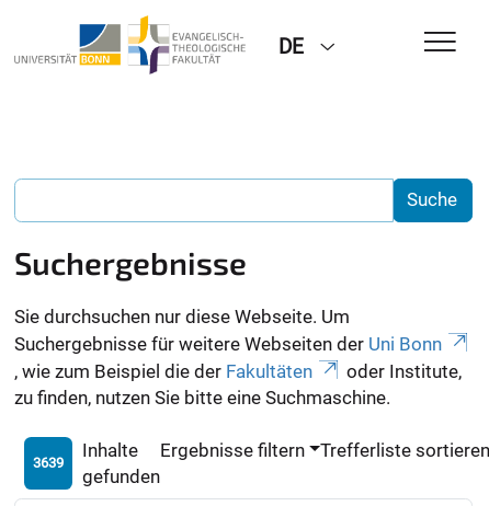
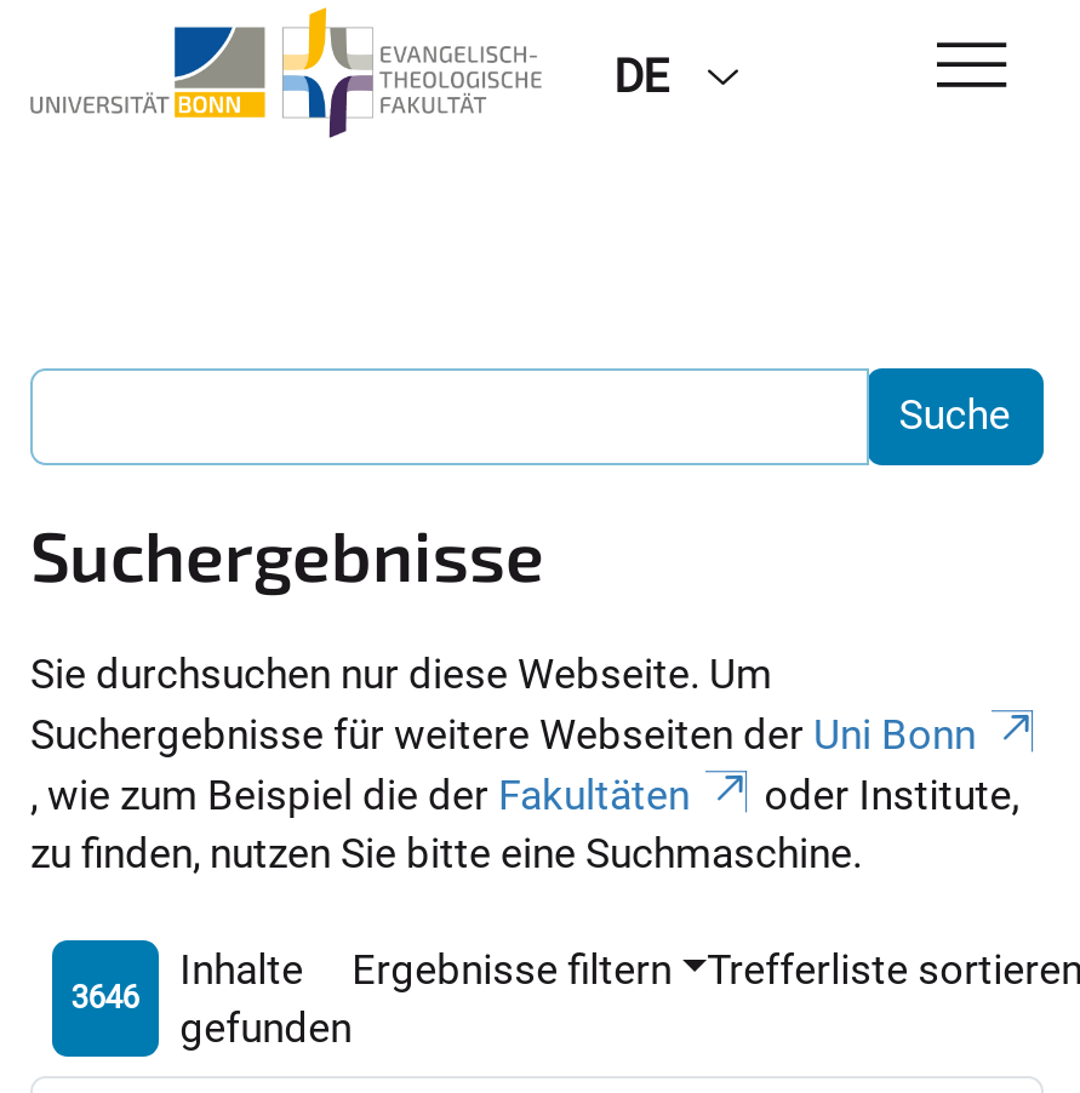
- 3639
+ 3646
